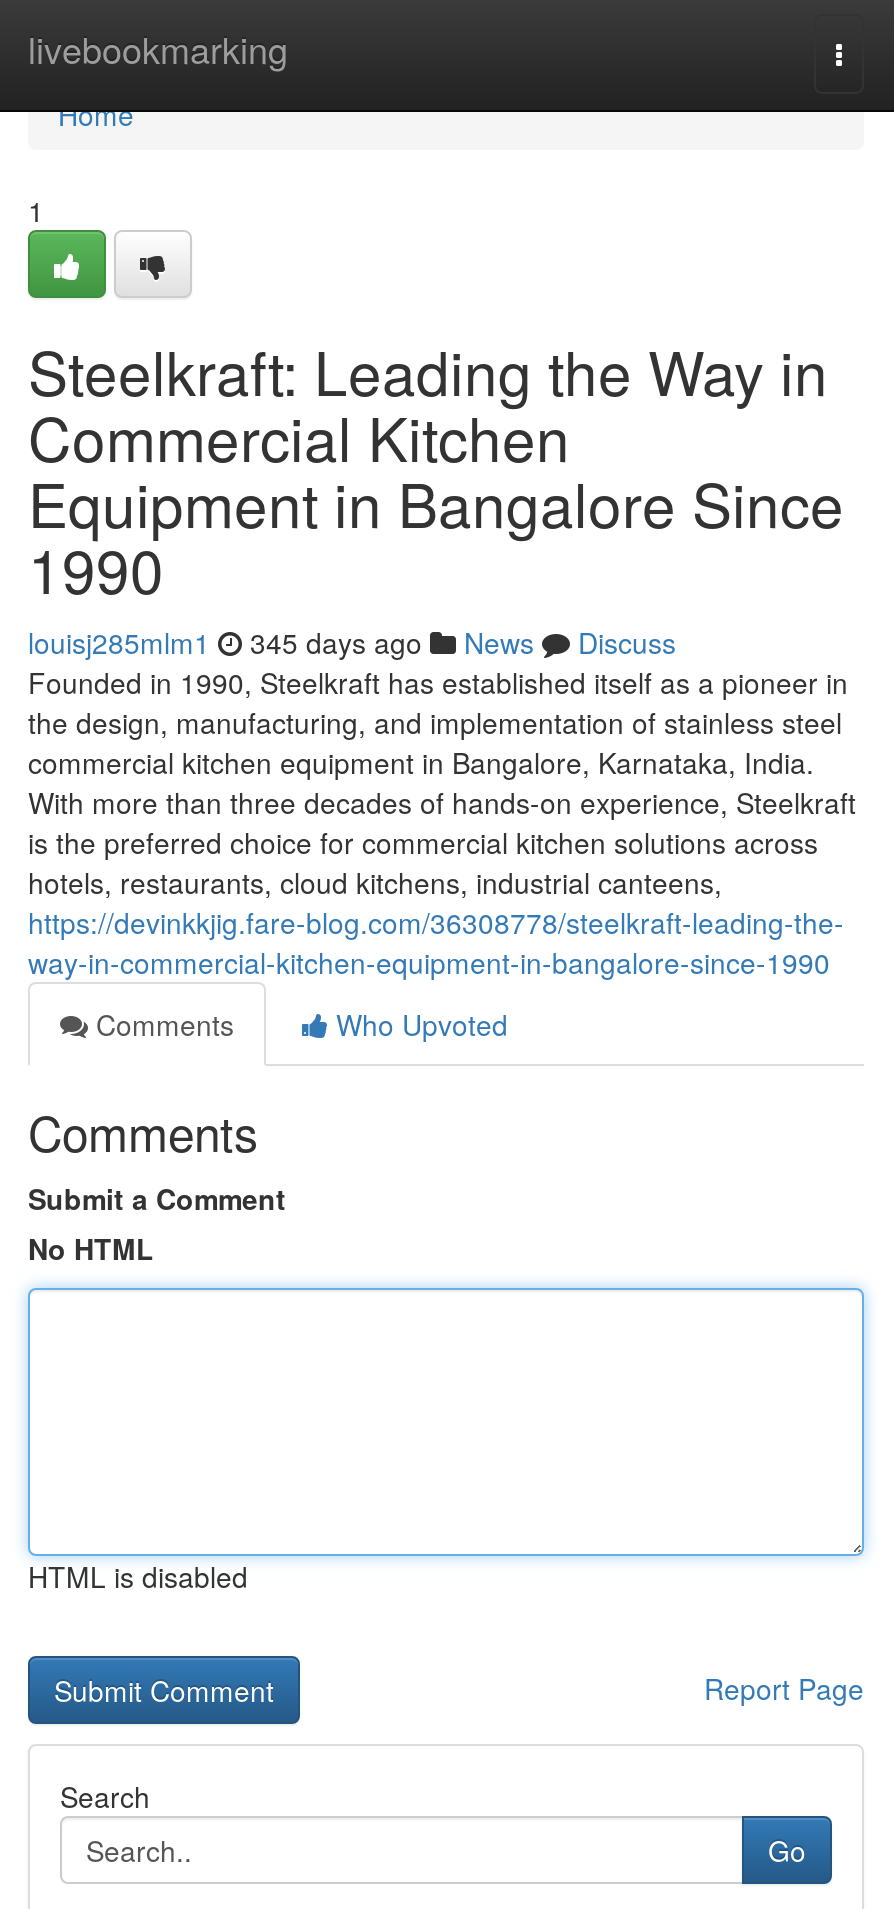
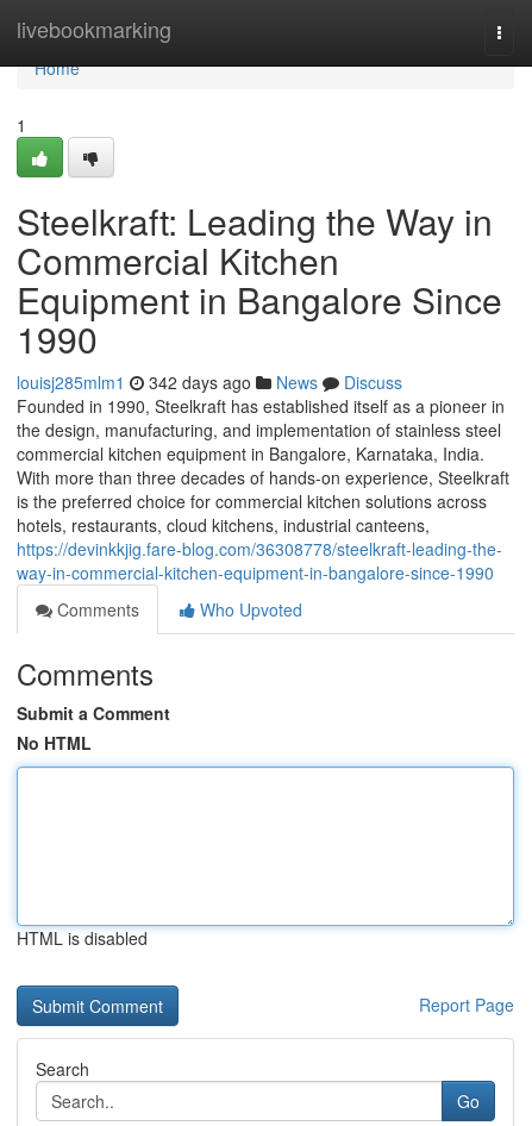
- louisj285mlm1 345 days ago News Discuss
+ louisj285mlm1 342 days ago News Discuss
